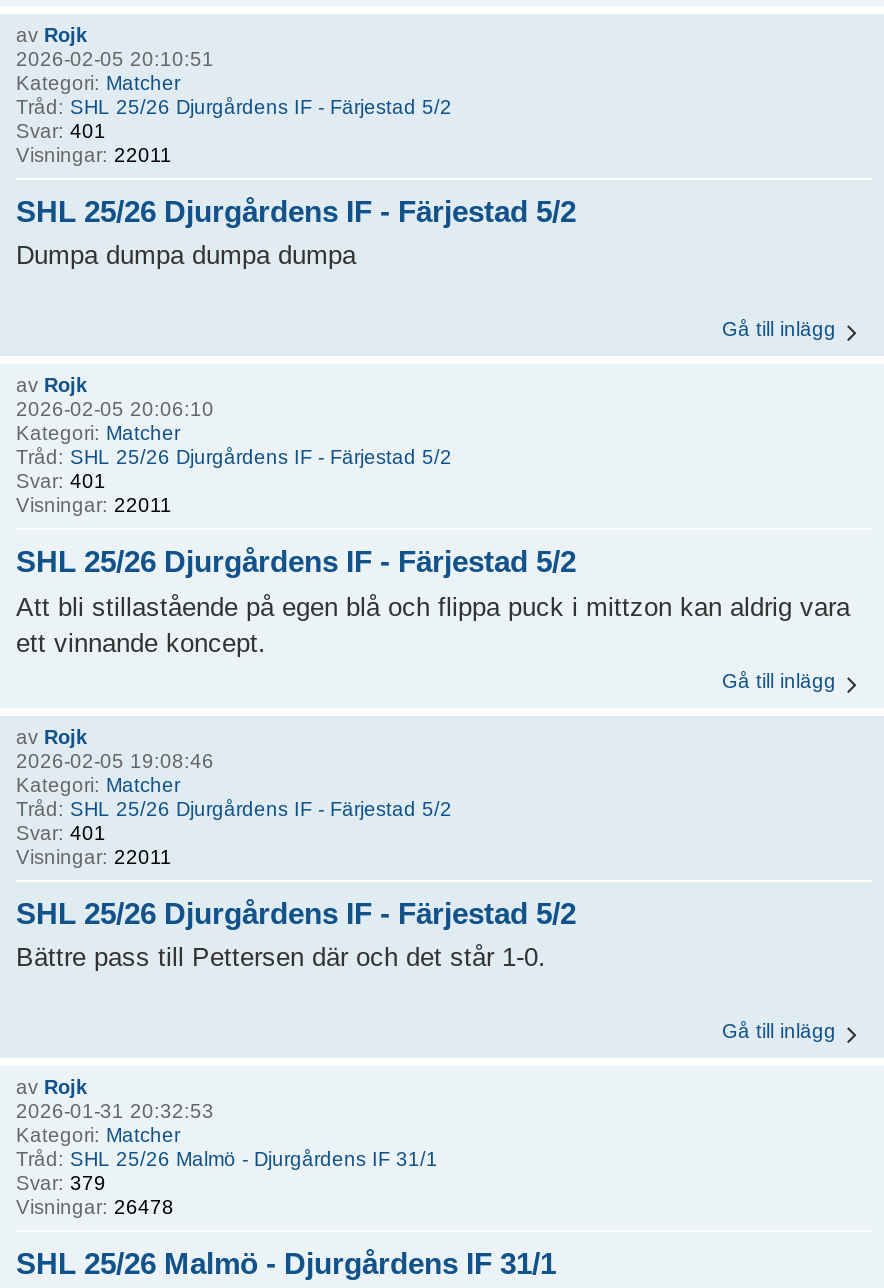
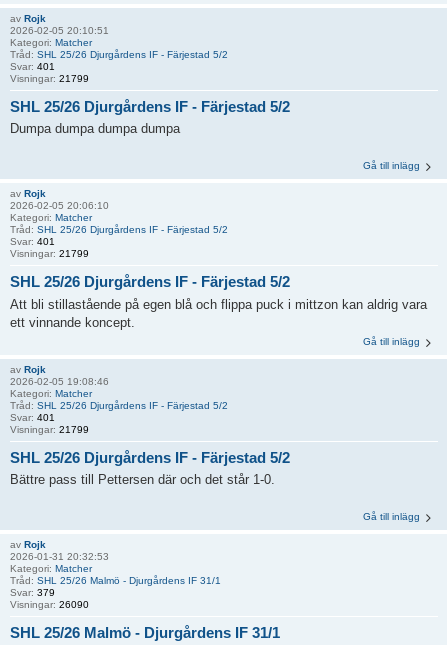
- Visningar: 22011
+ Visningar: 21799

- Visningar: 22011
+ Visningar: 21799

- Visningar: 22011
+ Visningar: 21799

- Visningar: 26478
+ Visningar: 26090
